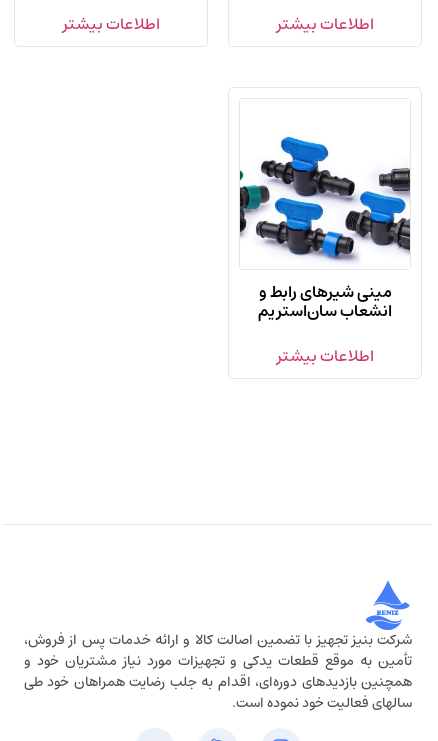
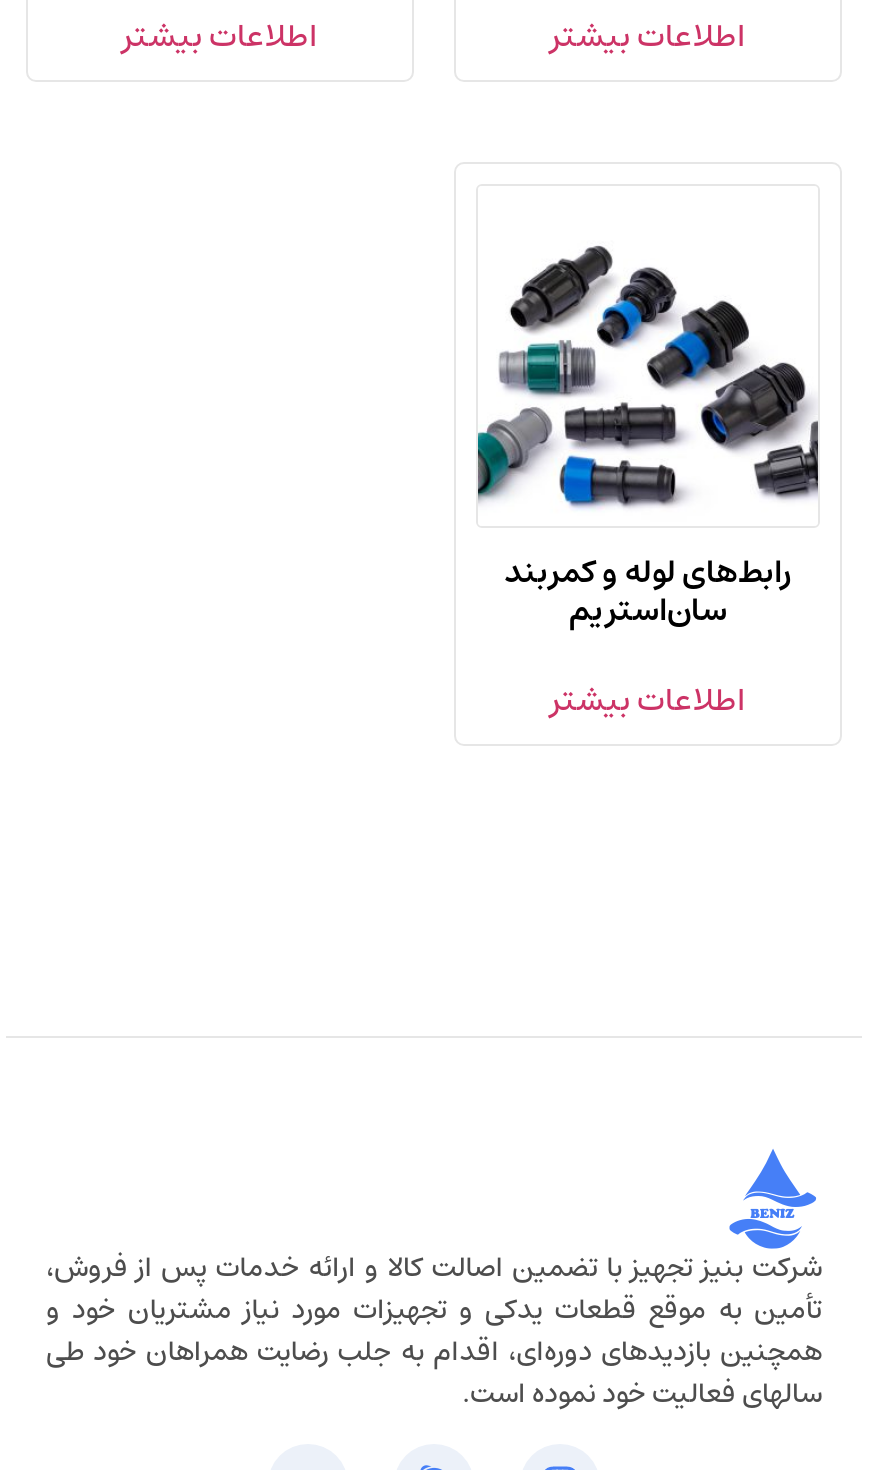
- [image]
- مینی شیرهای رابط و
- انشعاب سان‌استریم
+ [image]
+ رابط‌های لوله و کمربند
+ سان‌استریم
